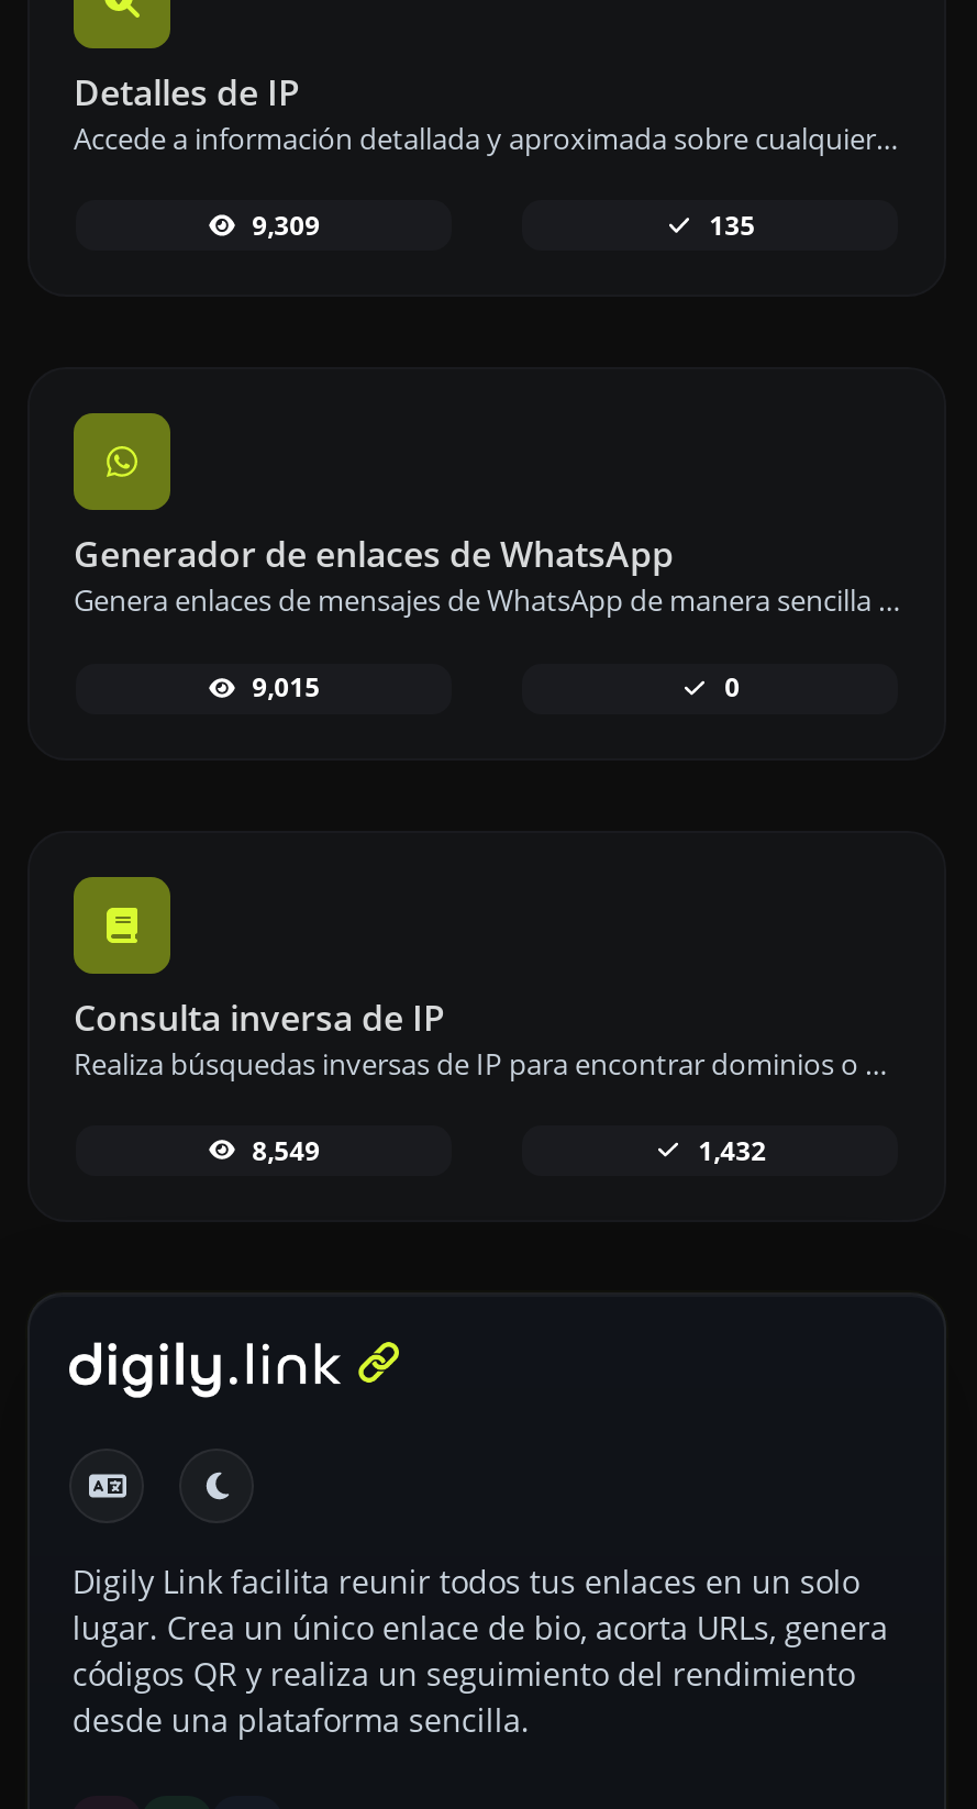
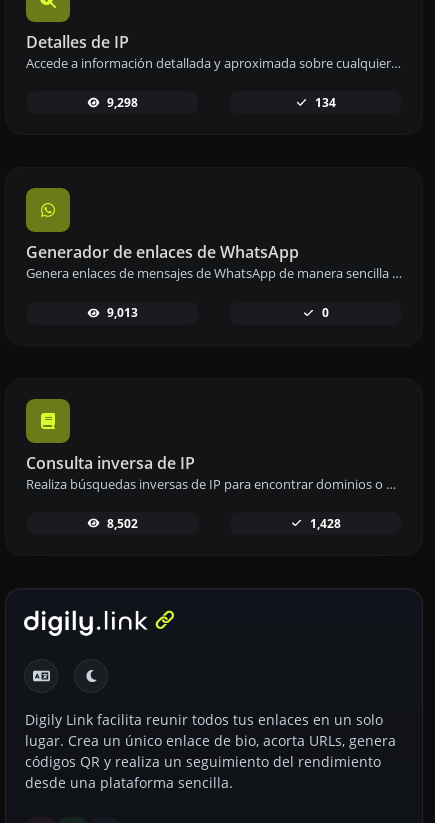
- 9,309
+ 9,298

- 135
+ 134

- 9,015
+ 9,013

- 8,549
+ 8,502

- 1,432
+ 1,428
